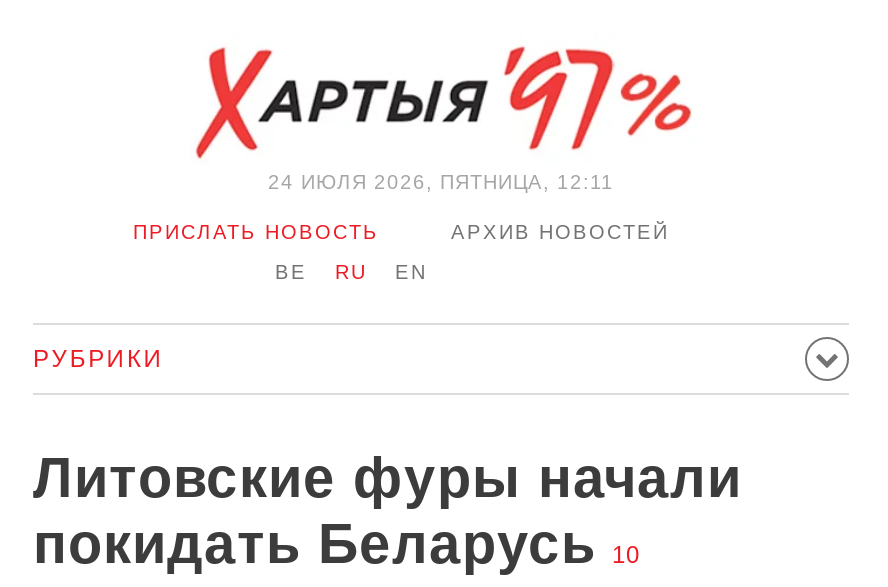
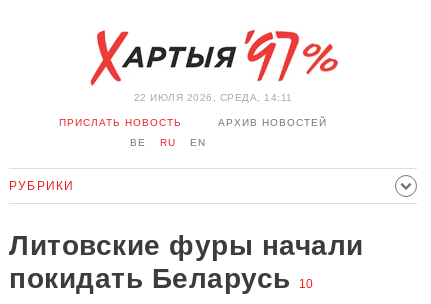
- 24 ИЮЛЯ 2026, ПЯТНИЦА, 12:11
+ 22 ИЮЛЯ 2026, СРЕДА, 14:11
